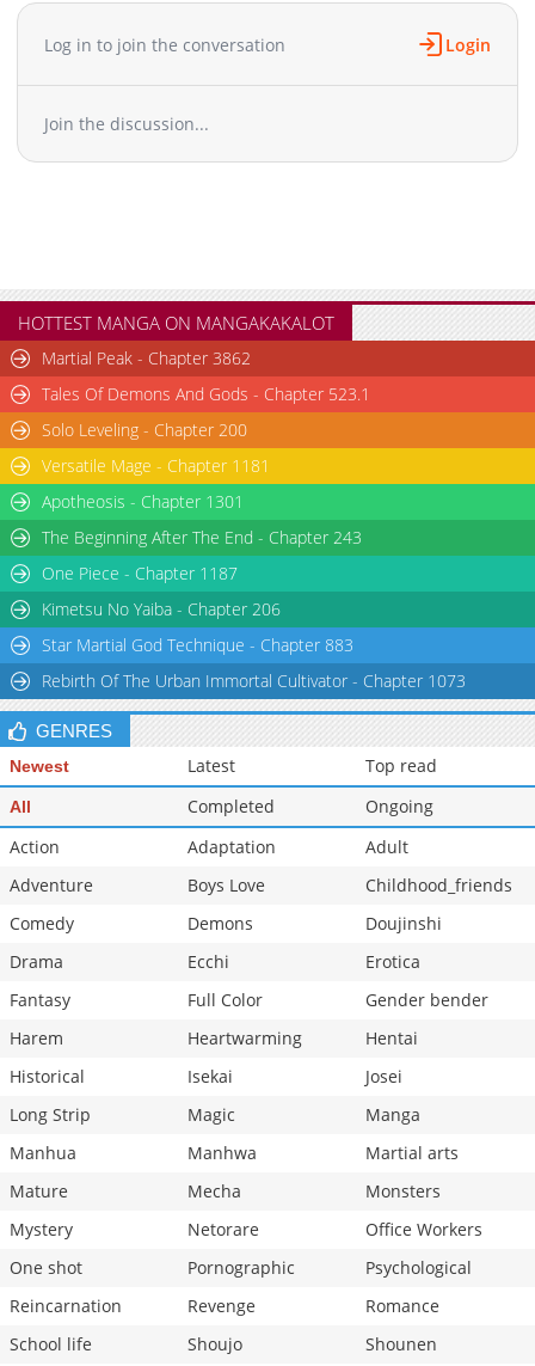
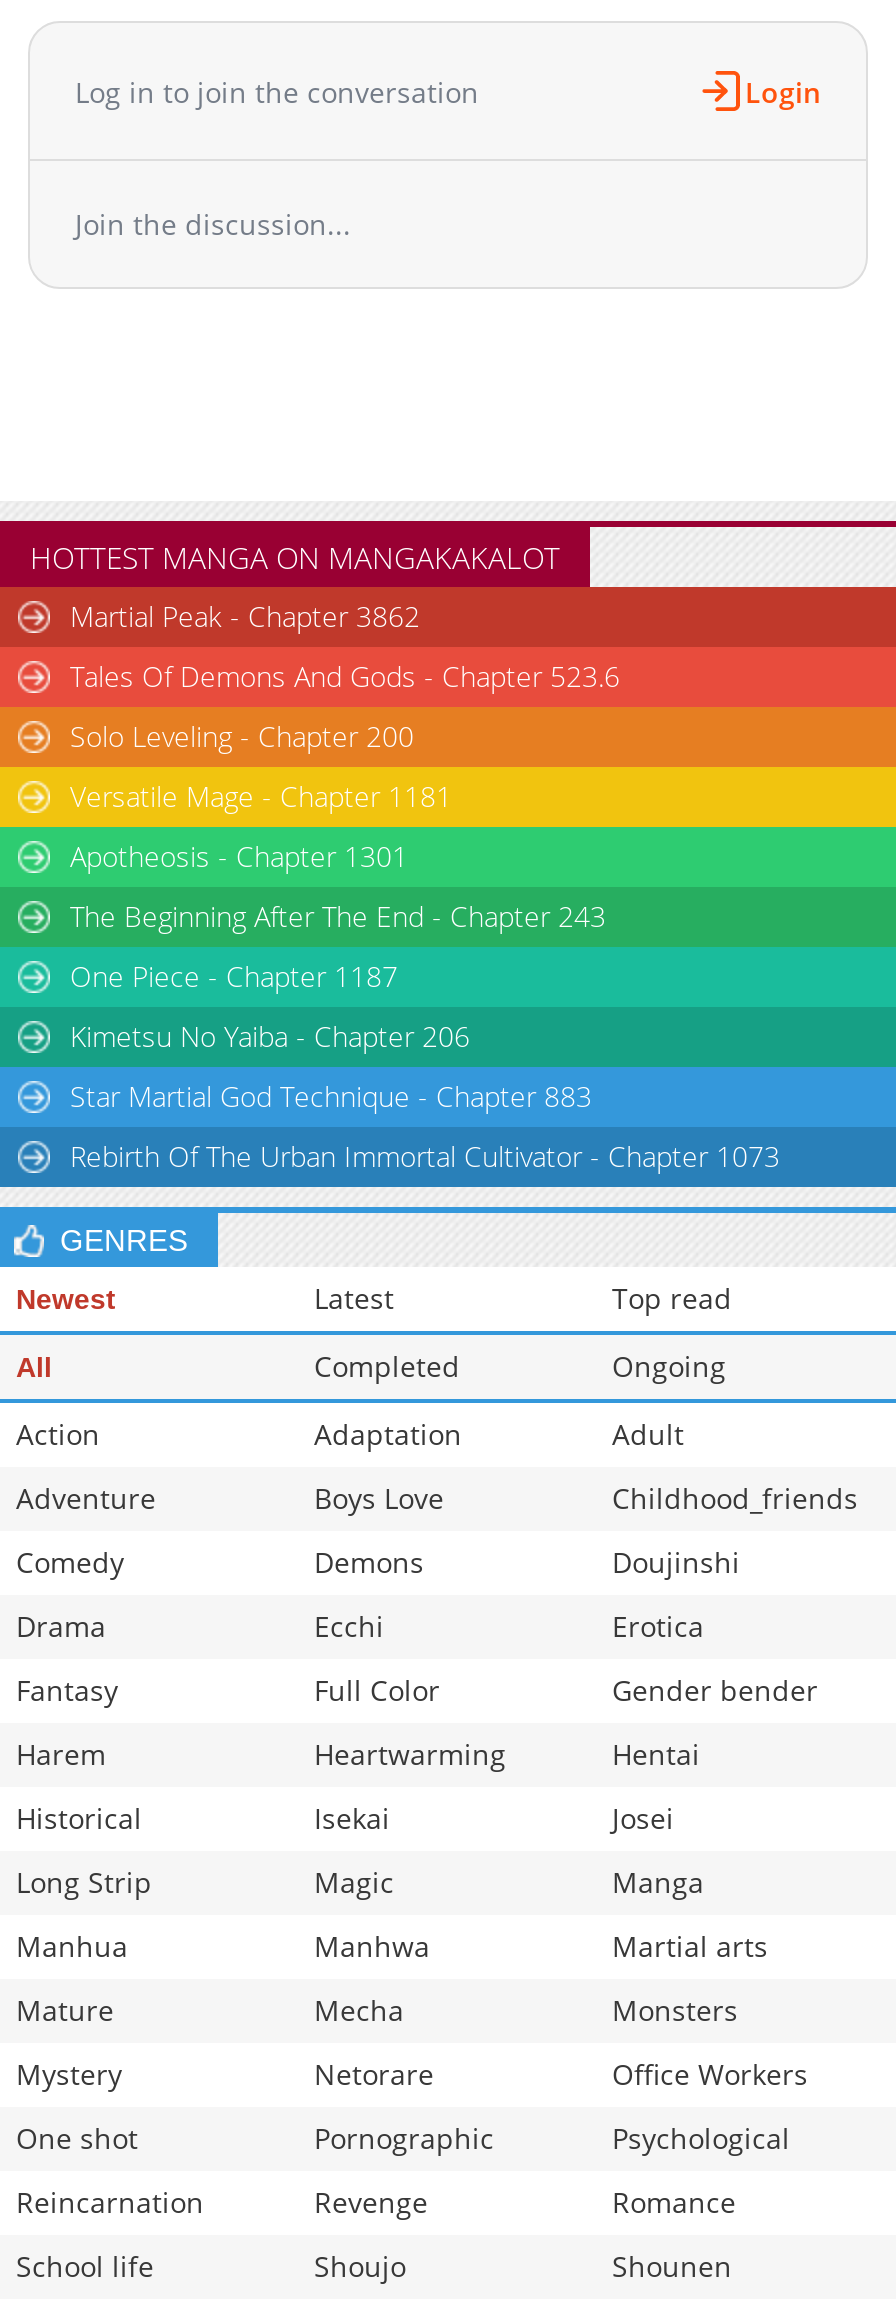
- Tales Of Demons And Gods - Chapter 523.1
+ Tales Of Demons And Gods - Chapter 523.6
